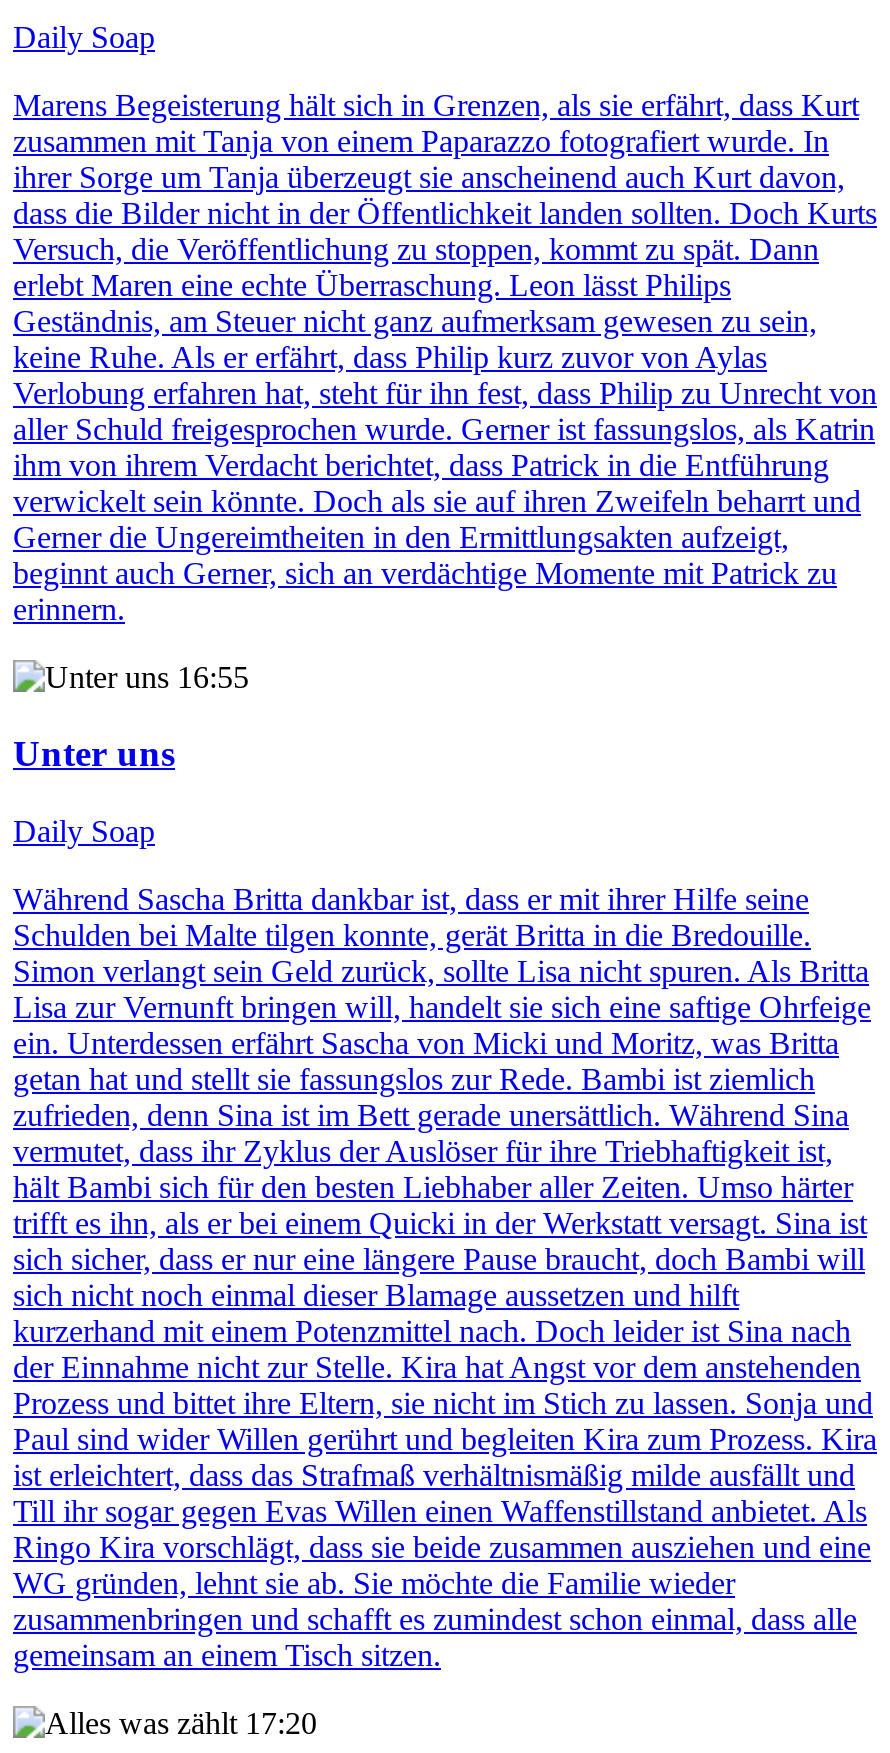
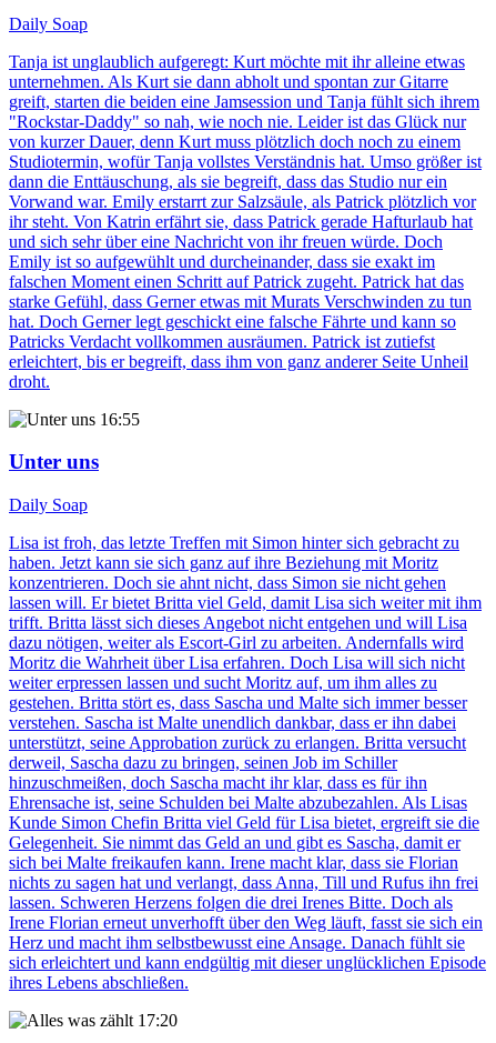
- Marens Begeisterung hält sich in Grenzen, als sie erfährt, dass Kurt
- zusammen mit Tanja von einem Paparazzo fotografiert wurde. In
- ihrer Sorge um Tanja überzeugt sie anscheinend auch Kurt davon,
- dass die Bilder nicht in der Öffentlichkeit landen sollten. Doch Kurts
- Versuch, die Veröffentlichung zu stoppen, kommt zu spät. Dann
- erlebt Maren eine echte Überraschung. Leon lässt Philips
- Geständnis, am Steuer nicht ganz aufmerksam gewesen zu sein,
- keine Ruhe. Als er erfährt, dass Philip kurz zuvor von Aylas
- Verlobung erfahren hat, steht für ihn fest, dass Philip zu Unrecht von
- aller Schuld freigesprochen wurde. Gerner ist fassungslos, als Katrin
- ihm von ihrem Verdacht berichtet, dass Patrick in die Entführung
- verwickelt sein könnte. Doch als sie auf ihren Zweifeln beharrt und
- Gerner die Ungereimtheiten in den Ermittlungsakten aufzeigt,
- beginnt auch Gerner, sich an verdächtige Momente mit Patrick zu
- erinnern.
+ Tanja ist unglaublich aufgeregt: Kurt möchte mit ihr alleine etwas
+ unternehmen. Als Kurt sie dann abholt und spontan zur Gitarre
+ greift, starten die beiden eine Jamsession und Tanja fühlt sich ihrem
+ "Rockstar-Daddy" so nah, wie noch nie. Leider ist das Glück nur
+ von kurzer Dauer, denn Kurt muss plötzlich doch noch zu einem
+ Studiotermin, wofür Tanja vollstes Verständnis hat. Umso größer ist
+ dann die Enttäuschung, als sie begreift, dass das Studio nur ein
+ Vorwand war. Emily erstarrt zur Salzsäule, als Patrick plötzlich vor
+ ihr steht. Von Katrin erfährt sie, dass Patrick gerade Hafturlaub hat
+ und sich sehr über eine Nachricht von ihr freuen würde. Doch
+ Emily ist so aufgewühlt und durcheinander, dass sie exakt im
+ falschen Moment einen Schritt auf Patrick zugeht. Patrick hat das
+ starke Gefühl, dass Gerner etwas mit Murats Verschwinden zu tun
+ hat. Doch Gerner legt geschickt eine falsche Fährte und kann so
+ Patricks Verdacht vollkommen ausräumen. Patrick ist zutiefst
+ erleichtert, bis er begreift, dass ihm von ganz anderer Seite Unheil
+ droht.

- Während Sascha Britta dankbar ist, dass er mit ihrer Hilfe seine
- Schulden bei Malte tilgen konnte, gerät Britta in die Bredouille.
- Simon verlangt sein Geld zurück, sollte Lisa nicht spuren. Als Britta
- Lisa zur Vernunft bringen will, handelt sie sich eine saftige Ohrfeige
- ein. Unterdessen erfährt Sascha von Micki und Moritz, was Britta
- getan hat und stellt sie fassungslos zur Rede. Bambi ist ziemlich
- zufrieden, denn Sina ist im Bett gerade unersättlich. Während Sina
- vermutet, dass ihr Zyklus der Auslöser für ihre Triebhaftigkeit ist,
- hält Bambi sich für den besten Liebhaber aller Zeiten. Umso härter
- trifft es ihn, als er bei einem Quicki in der Werkstatt versagt. Sina ist
- sich sicher, dass er nur eine längere Pause braucht, doch Bambi will
- sich nicht noch einmal dieser Blamage aussetzen und hilft
- kurzerhand mit einem Potenzmittel nach. Doch leider ist Sina nach
- der Einnahme nicht zur Stelle. Kira hat Angst vor dem anstehenden
- Prozess und bittet ihre Eltern, sie nicht im Stich zu lassen. Sonja und
- Paul sind wider Willen gerührt und begleiten Kira zum Prozess. Kira
- ist erleichtert, dass das Strafmaß verhältnismäßig milde ausfällt und
- Till ihr sogar gegen Evas Willen einen Waffenstillstand anbietet. Als
- Ringo Kira vorschlägt, dass sie beide zusammen ausziehen und eine
- WG gründen, lehnt sie ab. Sie möchte die Familie wieder
- zusammenbringen und schafft es zumindest schon einmal, dass alle
- gemeinsam an einem Tisch sitzen.
+ Lisa ist froh, das letzte Treffen mit Simon hinter sich gebracht zu
+ haben. Jetzt kann sie sich ganz auf ihre Beziehung mit Moritz
+ konzentrieren. Doch sie ahnt nicht, dass Simon sie nicht gehen
+ lassen will. Er bietet Britta viel Geld, damit Lisa sich weiter mit ihm
+ trifft. Britta lässt sich dieses Angebot nicht entgehen und will Lisa
+ dazu nötigen, weiter als Escort-Girl zu arbeiten. Andernfalls wird
+ Moritz die Wahrheit über Lisa erfahren. Doch Lisa will sich nicht
+ weiter erpressen lassen und sucht Moritz auf, um ihm alles zu
+ gestehen. Britta stört es, dass Sascha und Malte sich immer besser
+ verstehen. Sascha ist Malte unendlich dankbar, dass er ihn dabei
+ unterstützt, seine Approbation zurück zu erlangen. Britta versucht
+ derweil, Sascha dazu zu bringen, seinen Job im Schiller
+ hinzuschmeißen, doch Sascha macht ihr klar, dass es für ihn
+ Ehrensache ist, seine Schulden bei Malte abzubezahlen. Als Lisas
+ Kunde Simon Chefin Britta viel Geld für Lisa bietet, ergreift sie die
+ Gelegenheit. Sie nimmt das Geld an und gibt es Sascha, damit er
+ sich bei Malte freikaufen kann. Irene macht klar, dass sie Florian
+ nichts zu sagen hat und verlangt, dass Anna, Till und Rufus ihn frei
+ lassen. Schweren Herzens folgen die drei Irenes Bitte. Doch als
+ Irene Florian erneut unverhofft über den Weg läuft, fasst sie sich ein
+ Herz und macht ihm selbstbewusst eine Ansage. Danach fühlt sie
+ sich erleichtert und kann endgültig mit dieser unglücklichen Episode
+ ihres Lebens abschließen.
